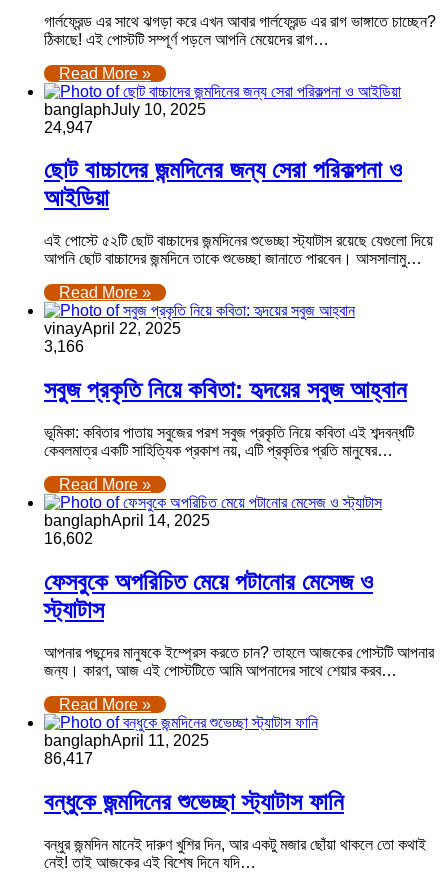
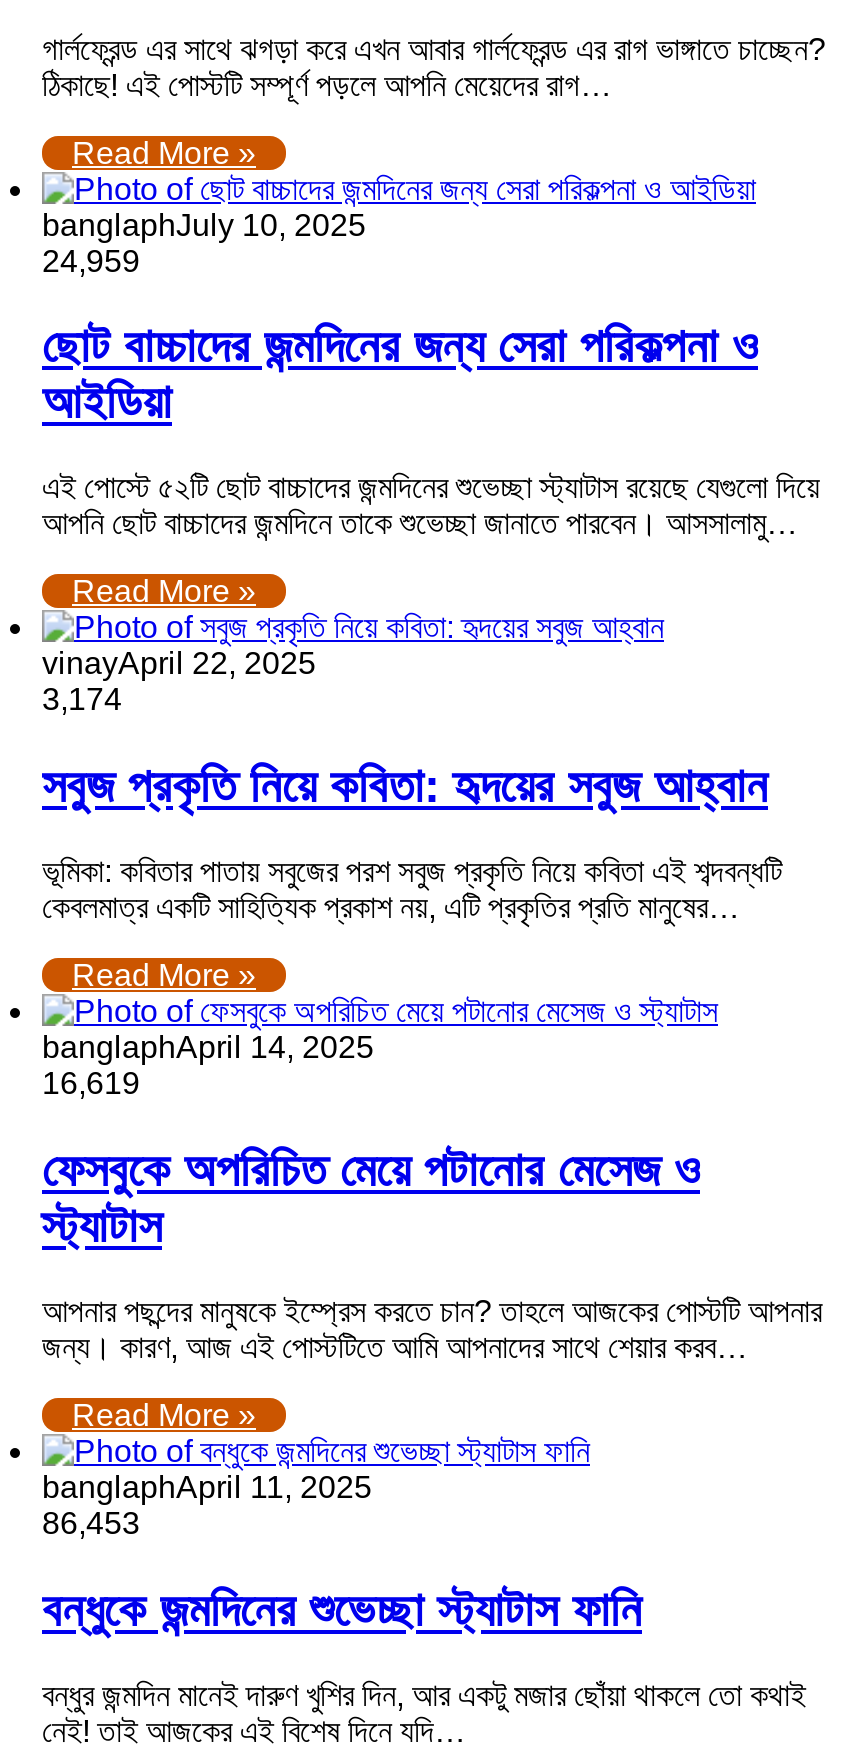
- 24,947
+ 24,959

- 3,166
+ 3,174

- 16,602
+ 16,619

- 86,417
+ 86,453
